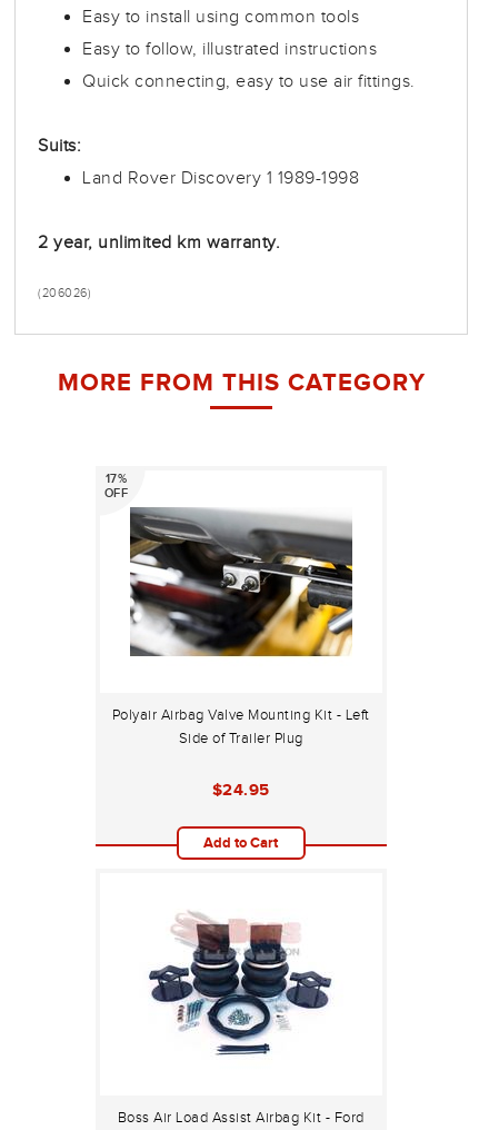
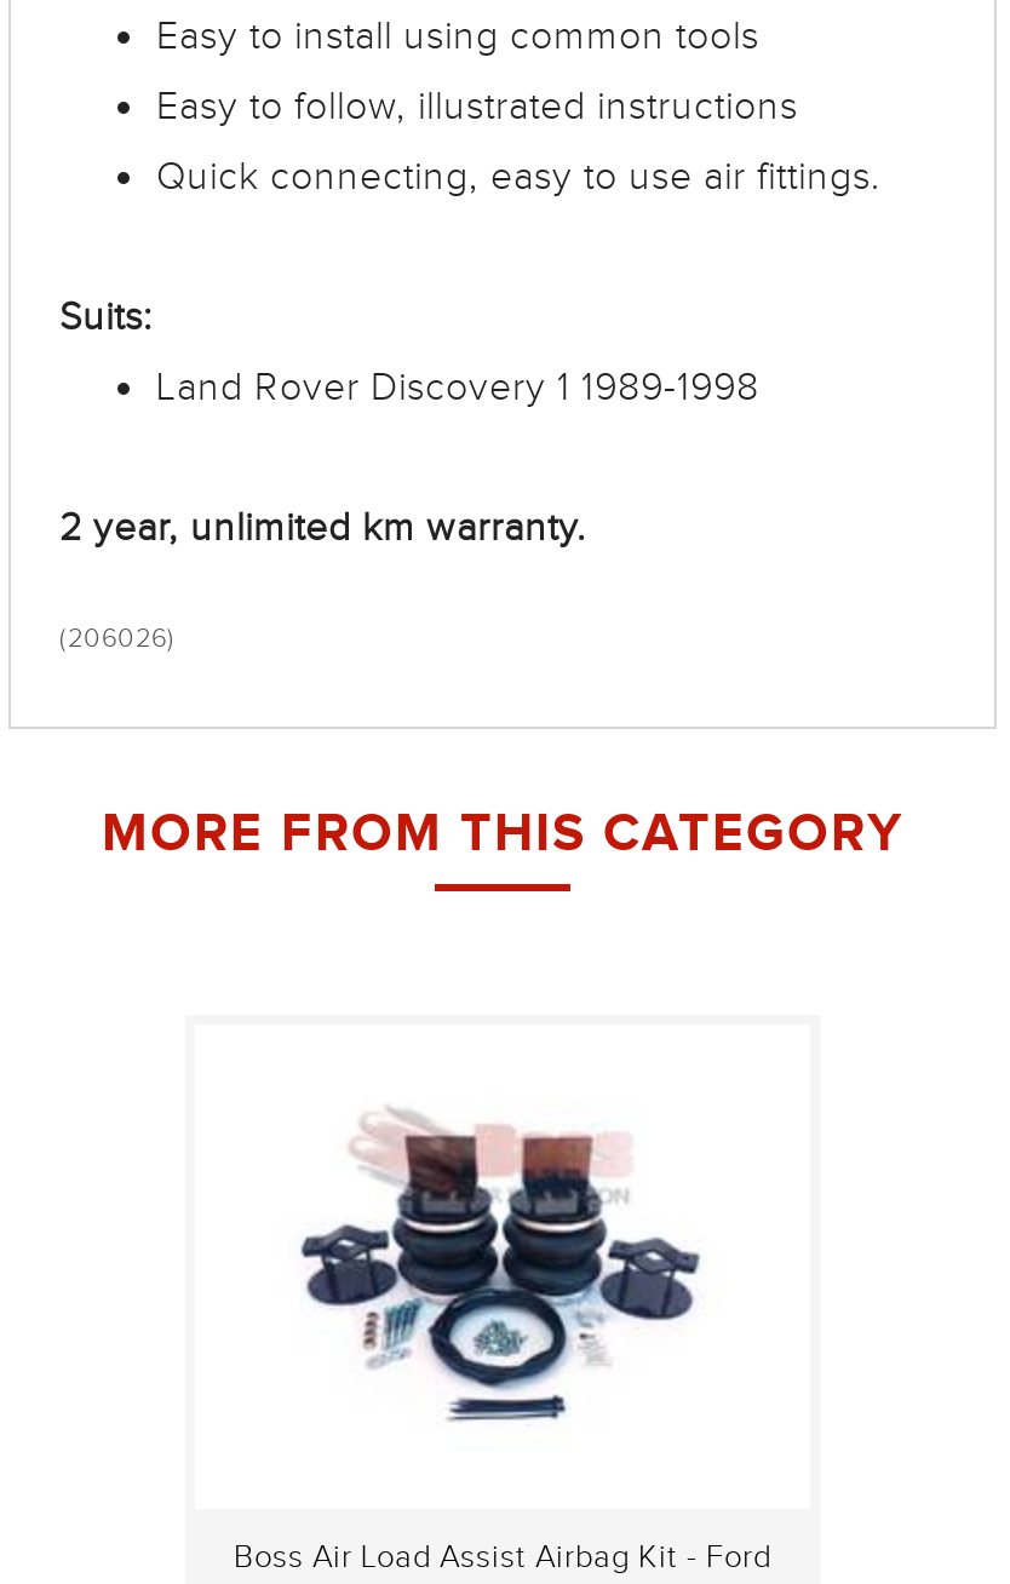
- 17%
- OFF

- [image]

- Polyair Airbag Valve Mounting Kit - Left
- Side of Trailer Plug
- $24.95
- Add to Cart
